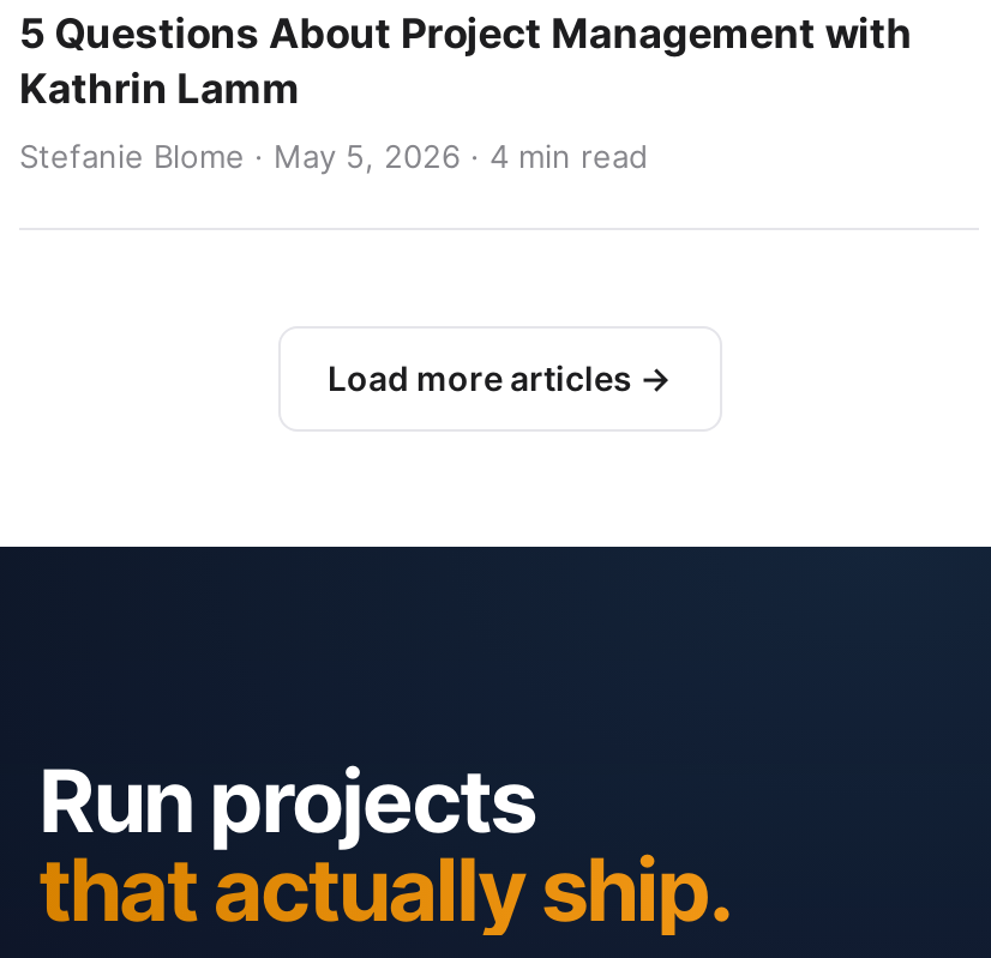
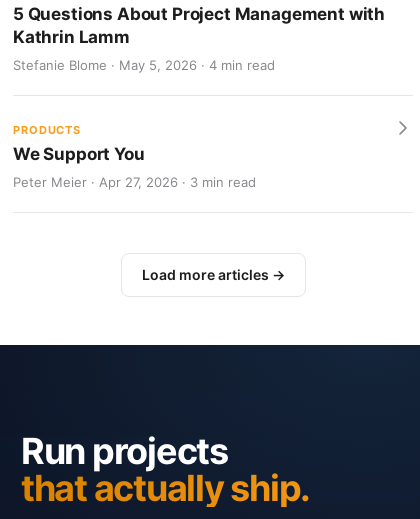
+ PRODUCTS
+ We Support You
+ Peter Meier · Apr 27, 2026 · 3 min read
